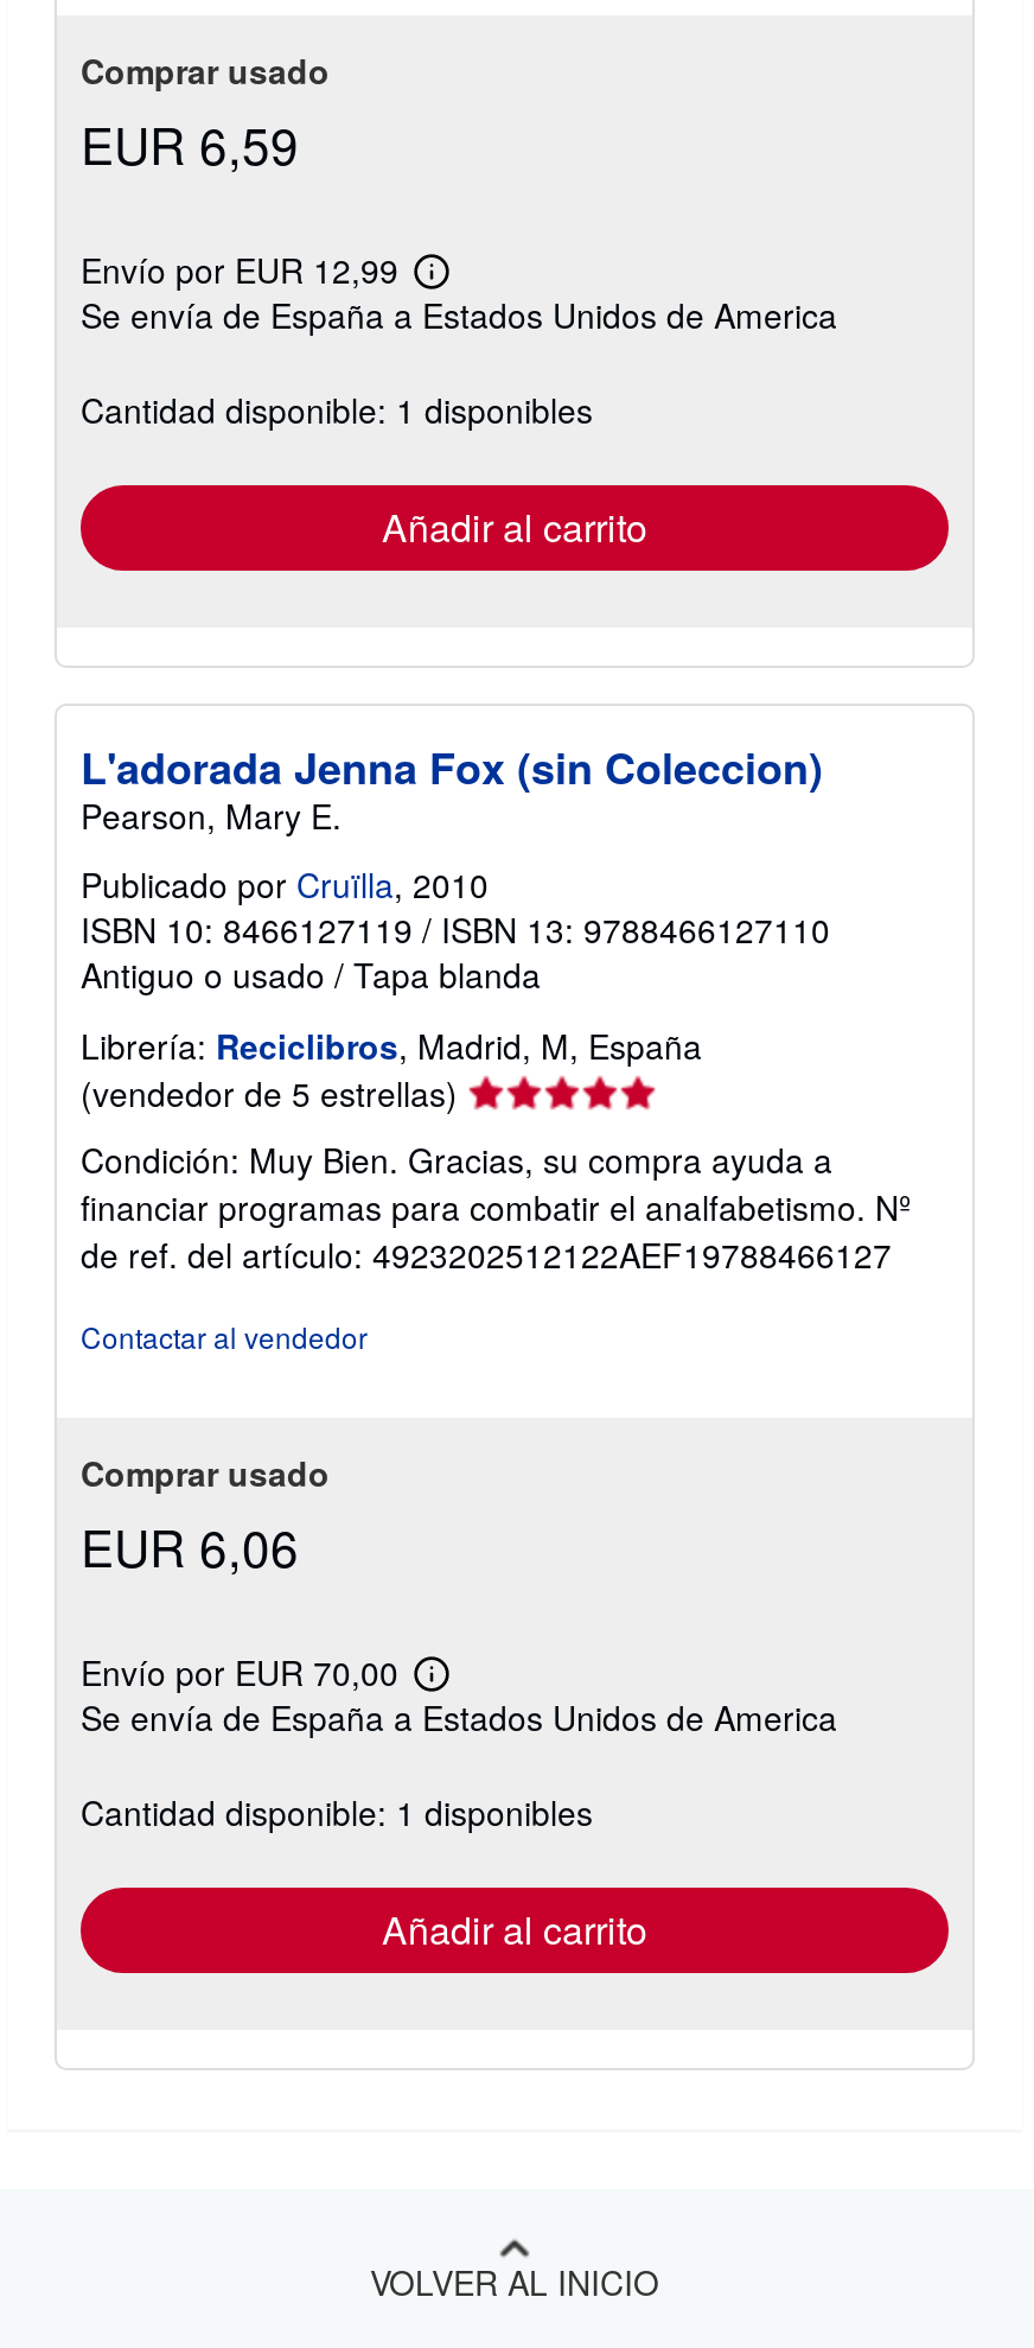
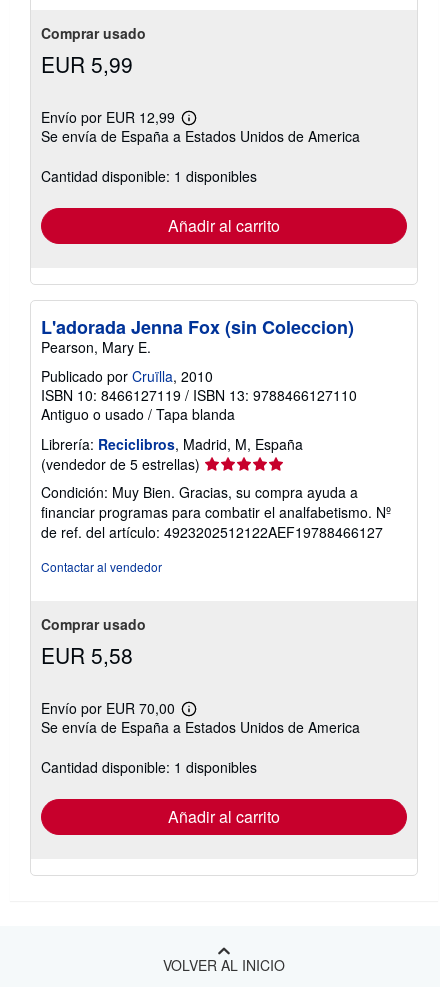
- EUR 6,59
+ EUR 5,99

- EUR 6,06
+ EUR 5,58
